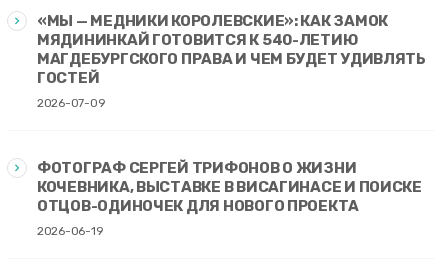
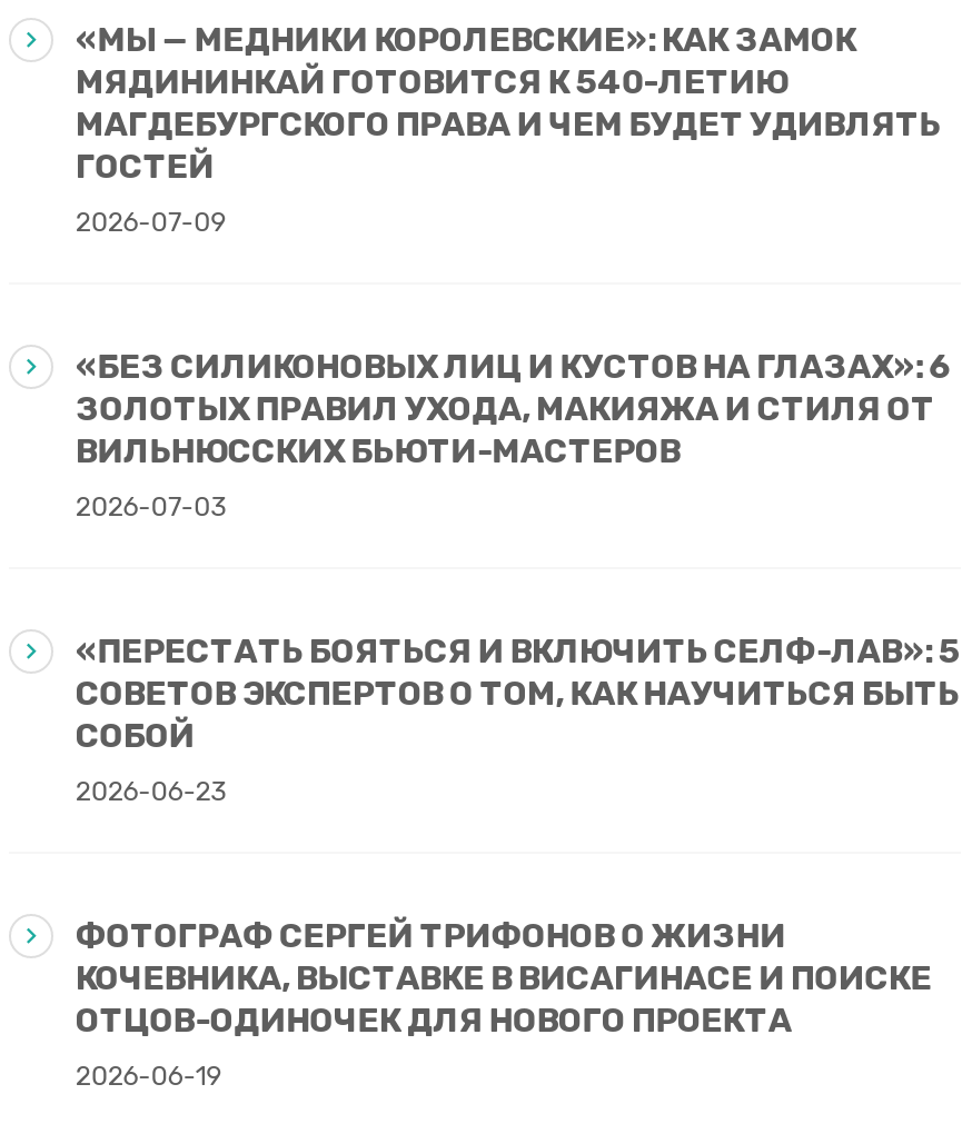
+ «БЕЗ СИЛИКОНОВЫХ ЛИЦ И КУСТОВ НА ГЛАЗАХ»: 6
+ ЗОЛОТЫХ ПРАВИЛ УХОДА, МАКИЯЖА И СТИЛЯ ОТ
+ ВИЛЬНЮССКИХ БЬЮТИ-МАСТЕРОВ
+ 2026-07-03

+ «ПЕРЕСТАТЬ БОЯТЬСЯ И ВКЛЮЧИТЬ СЕЛФ-ЛАВ»: 5
+ СОВЕТОВ ЭКСПЕРТОВ О ТОМ, КАК НАУЧИТЬСЯ БЫТЬ
+ СОБОЙ
+ 2026-06-23
